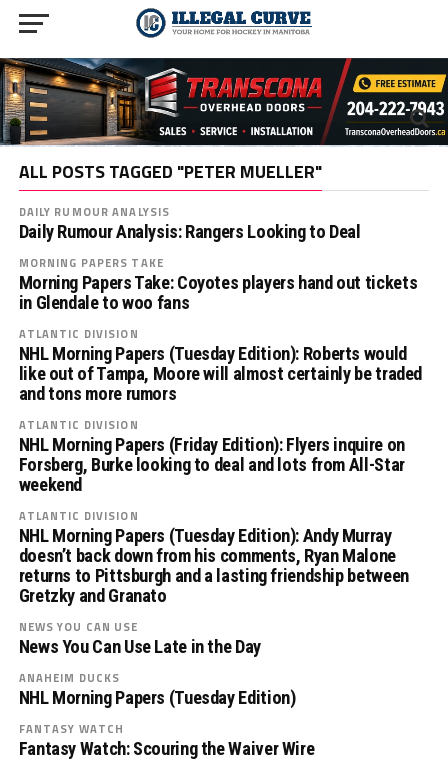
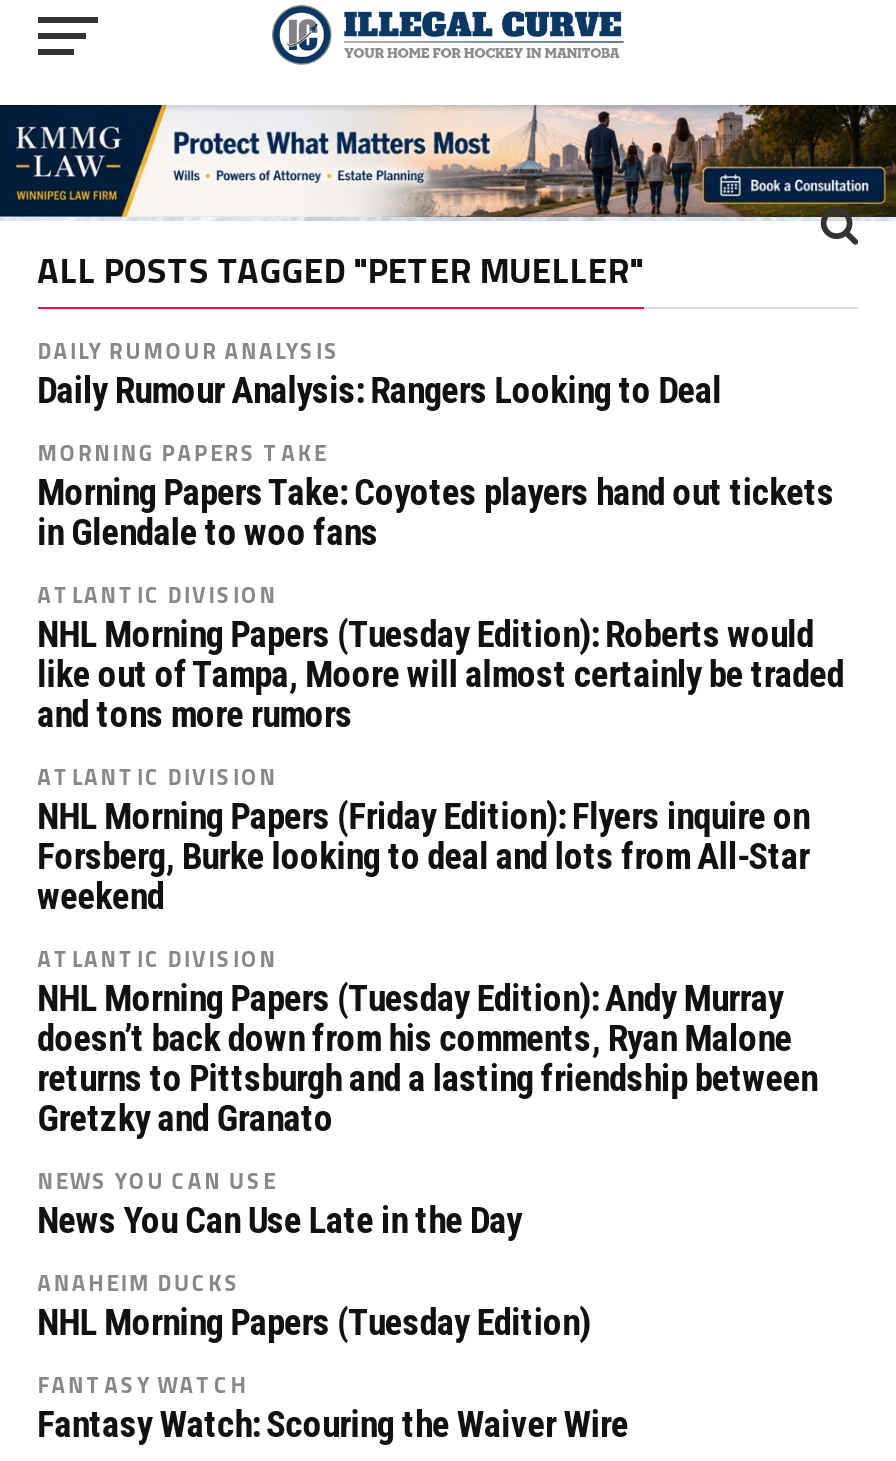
- [image]
+ [image]
